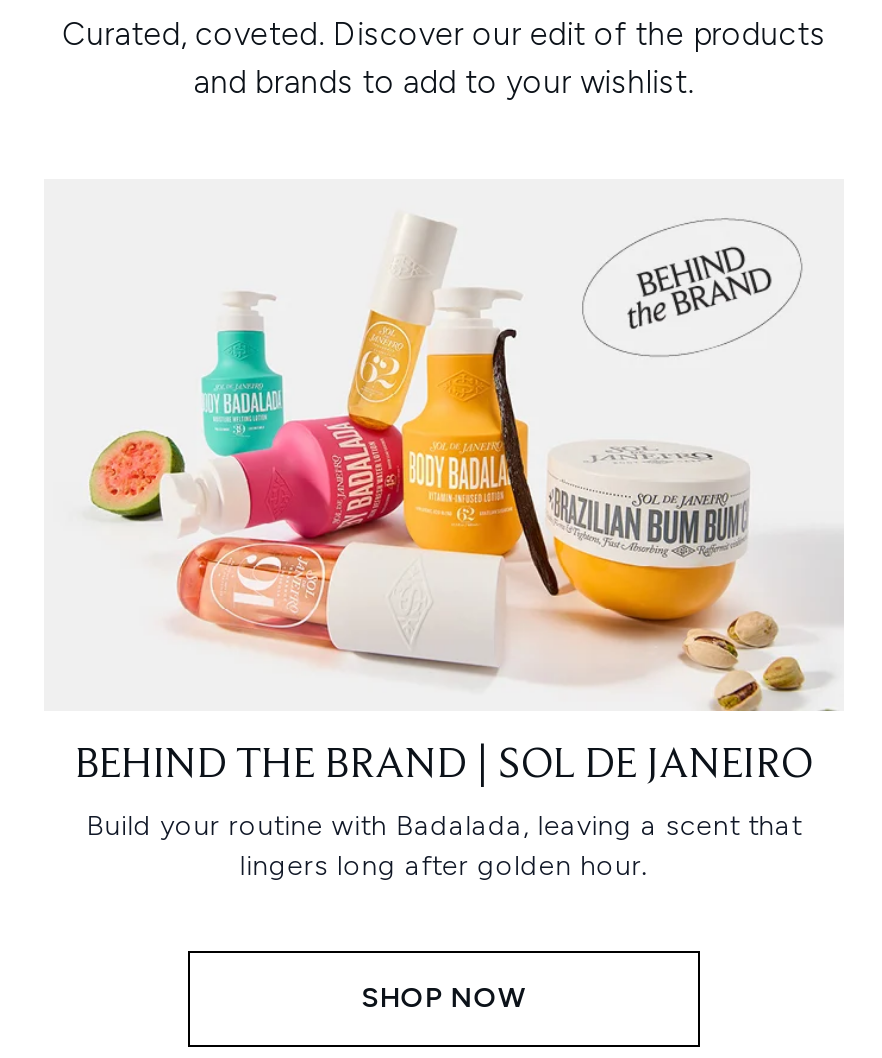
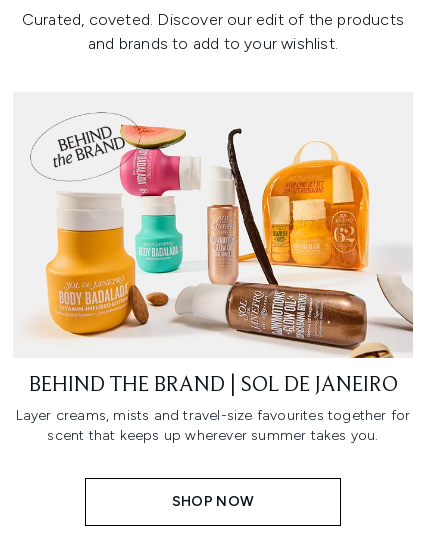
- [image]
+ [image]

- Build your routine with Badalada, leaving a scent that
- lingers long after golden hour.
+ Layer creams, mists and travel-size favourites together for
+ scent that keeps up wherever summer takes you.
